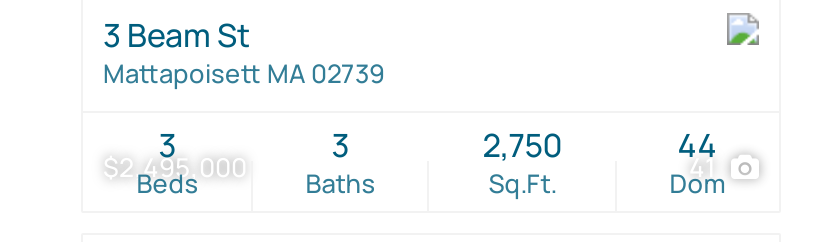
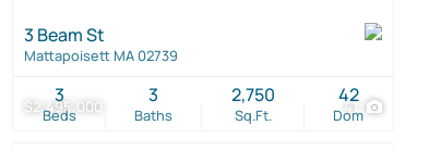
- 44
+ 42
